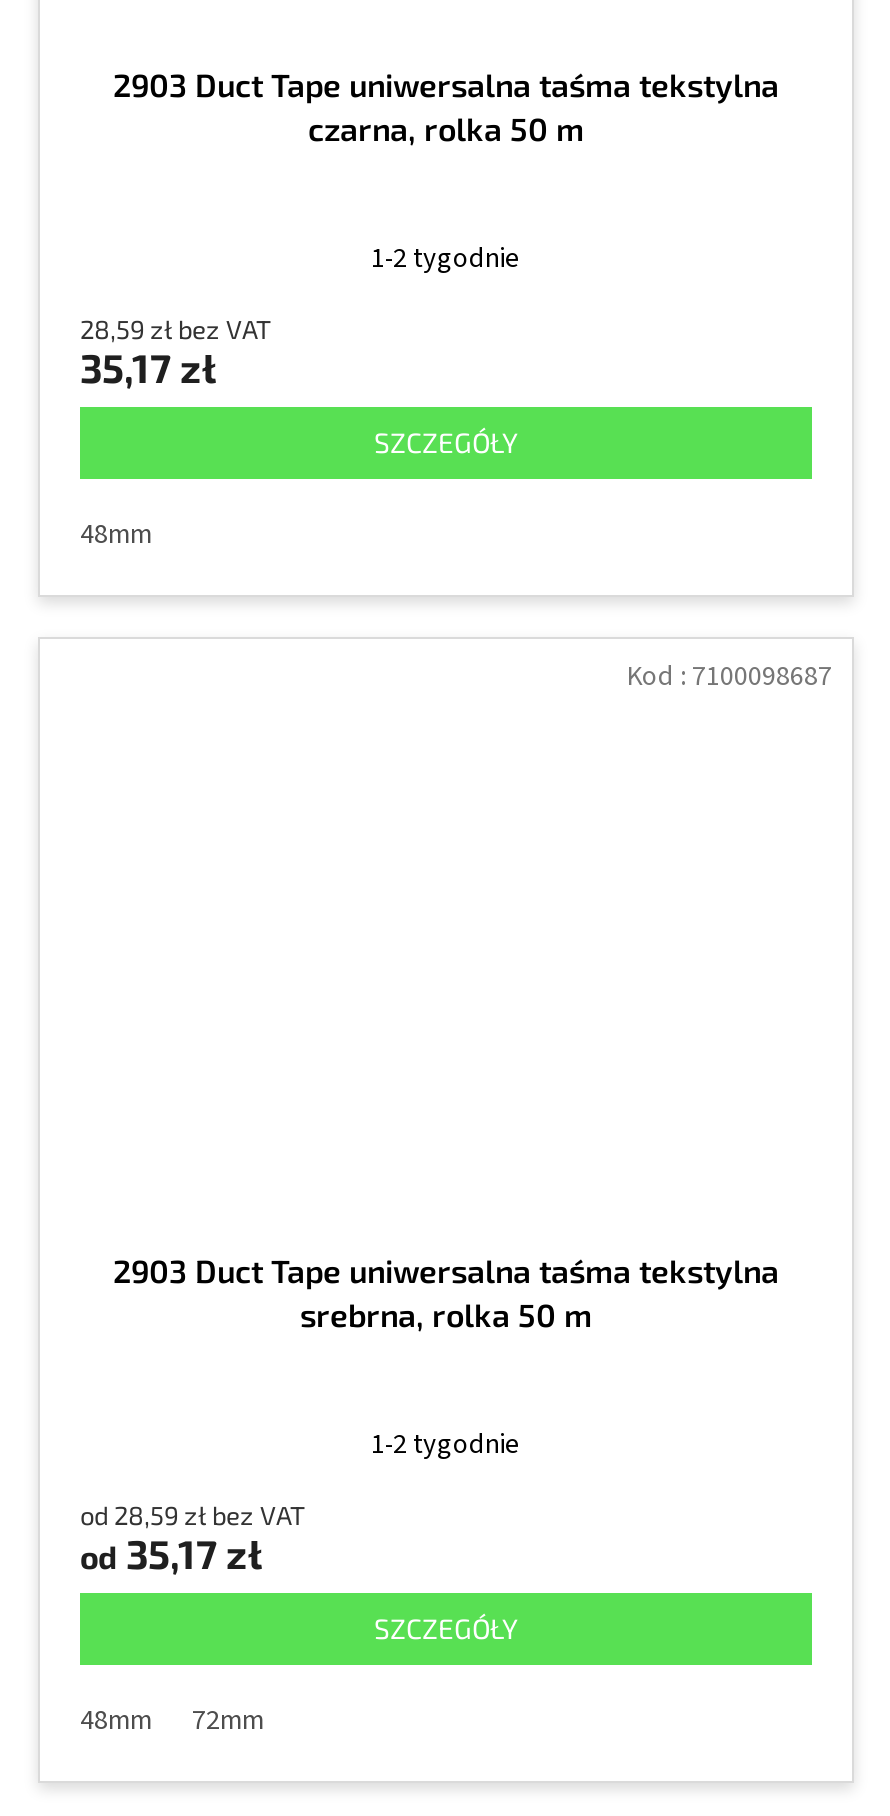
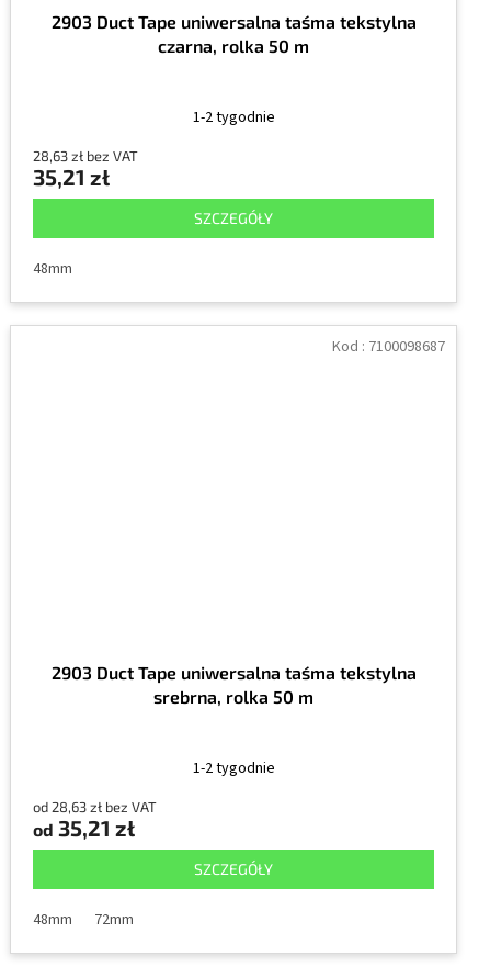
- 28,59 zł bez VAT
+ 28,63 zł bez VAT

- 35,17 zł
+ 35,21 zł

- od 28,59 zł bez VAT
+ od 28,63 zł bez VAT

- od 35,17 zł
+ od 35,21 zł
